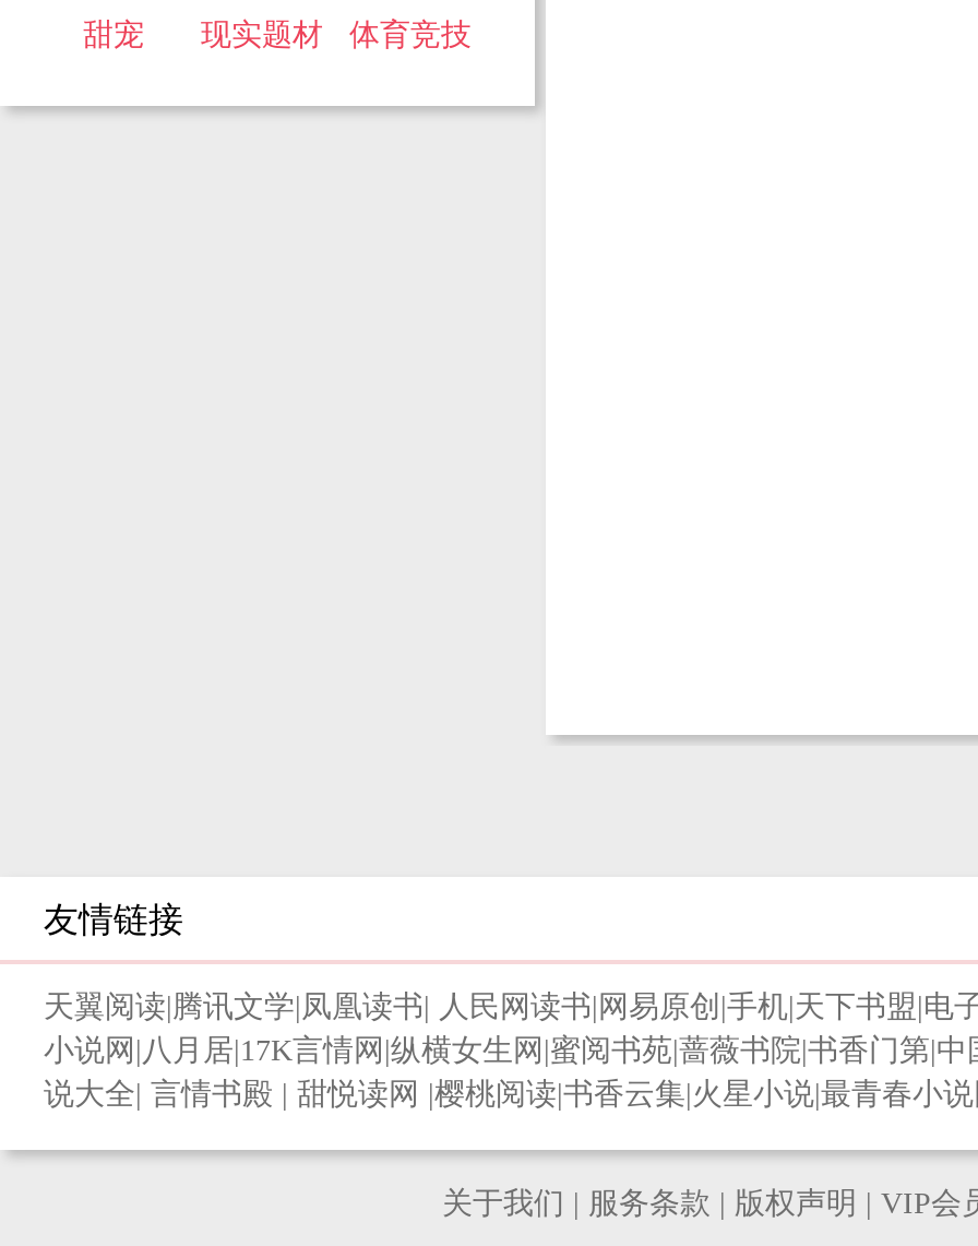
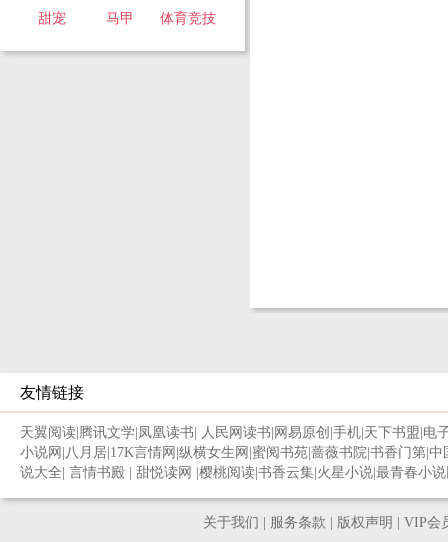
- 现实题材
+ 马甲
